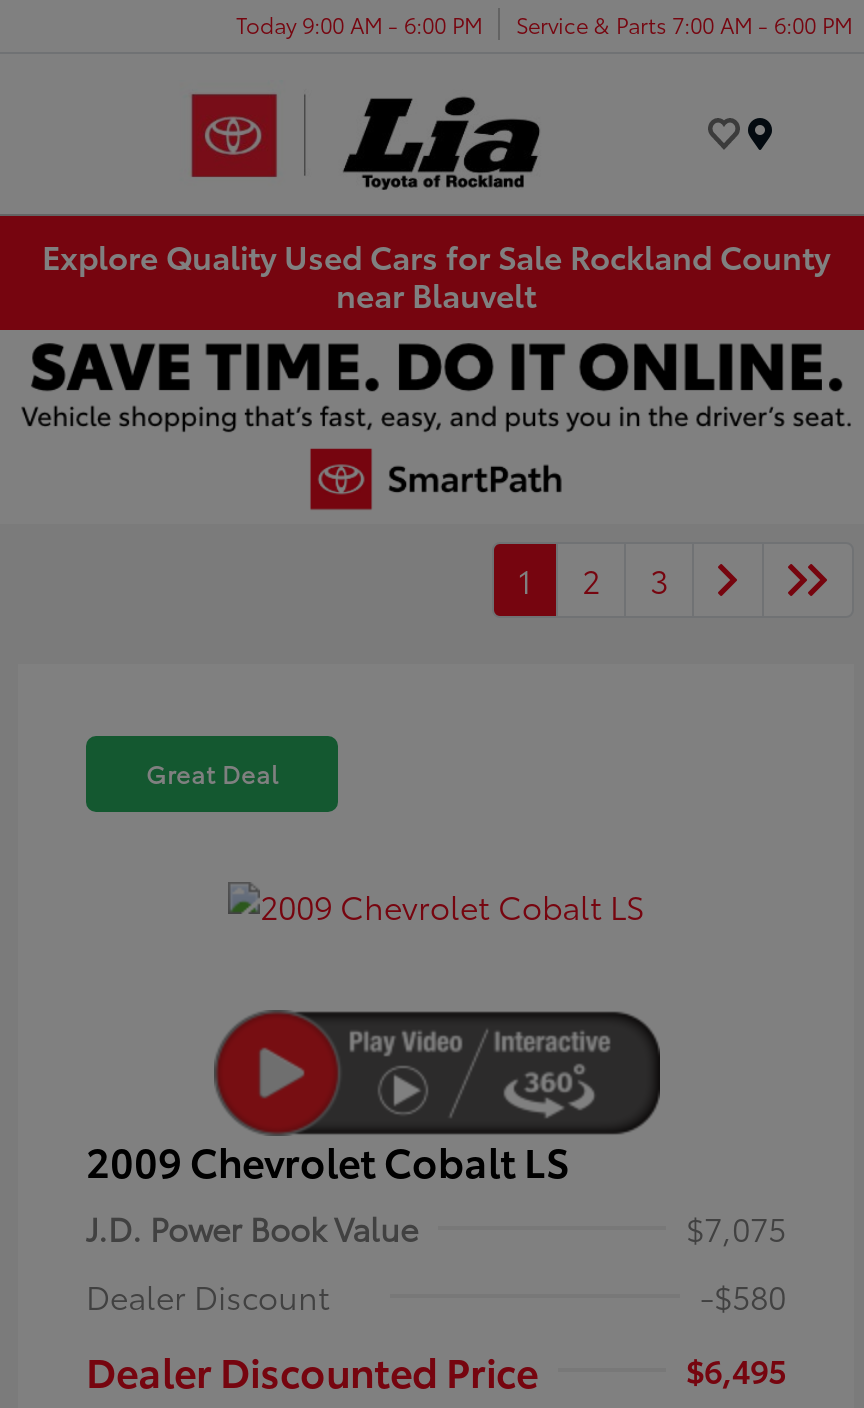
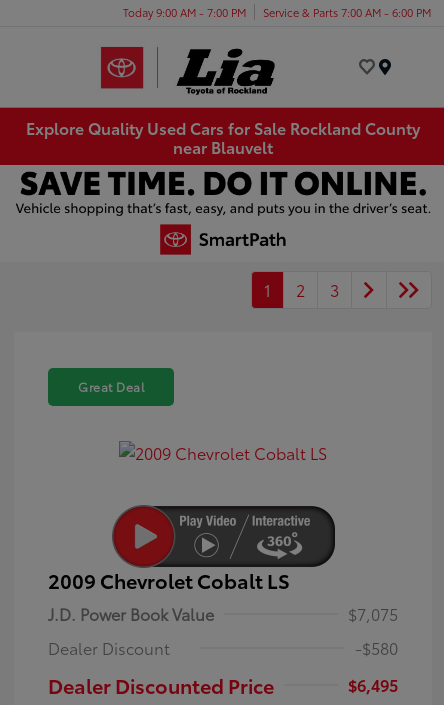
- Today 9:00 AM - 6:00 PM Service & Parts 7:00 AM - 6:00 PM
+ Today 9:00 AM - 7:00 PM Service & Parts 7:00 AM - 6:00 PM
